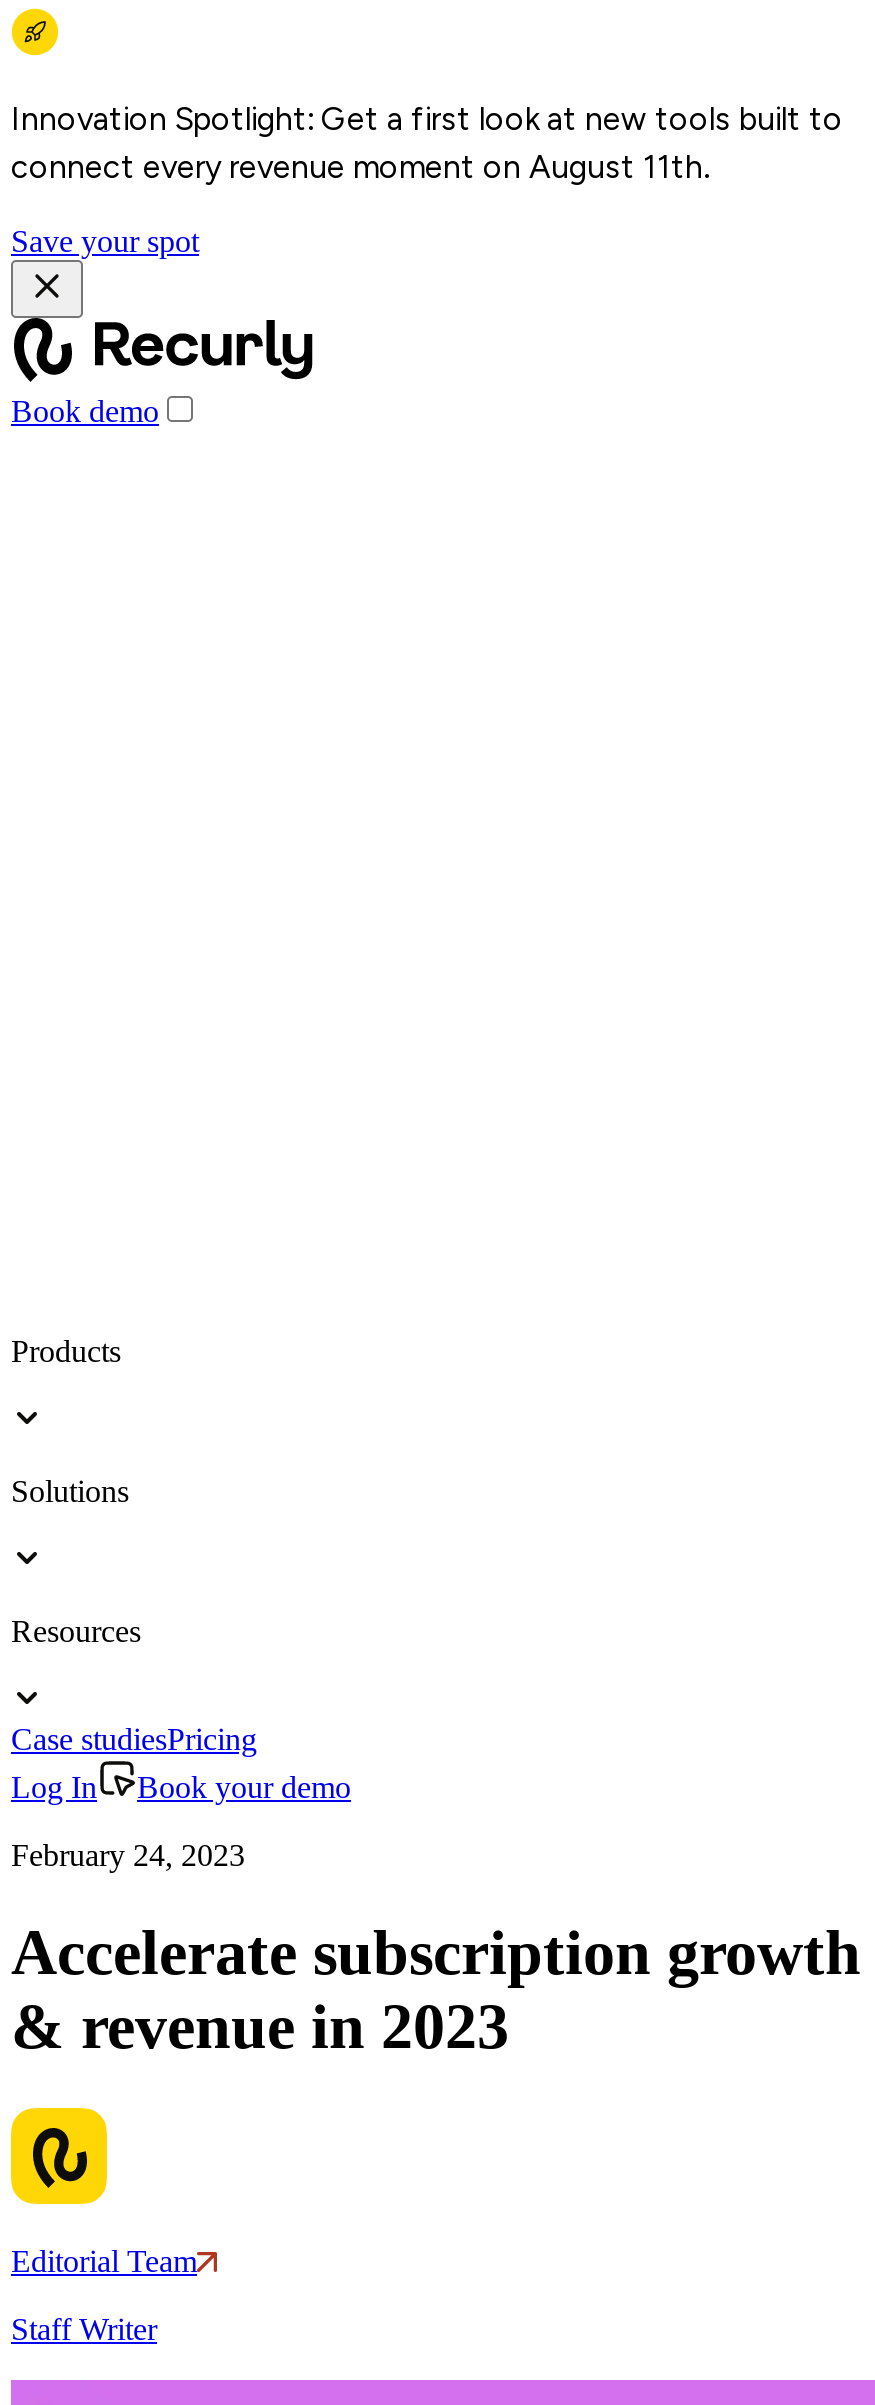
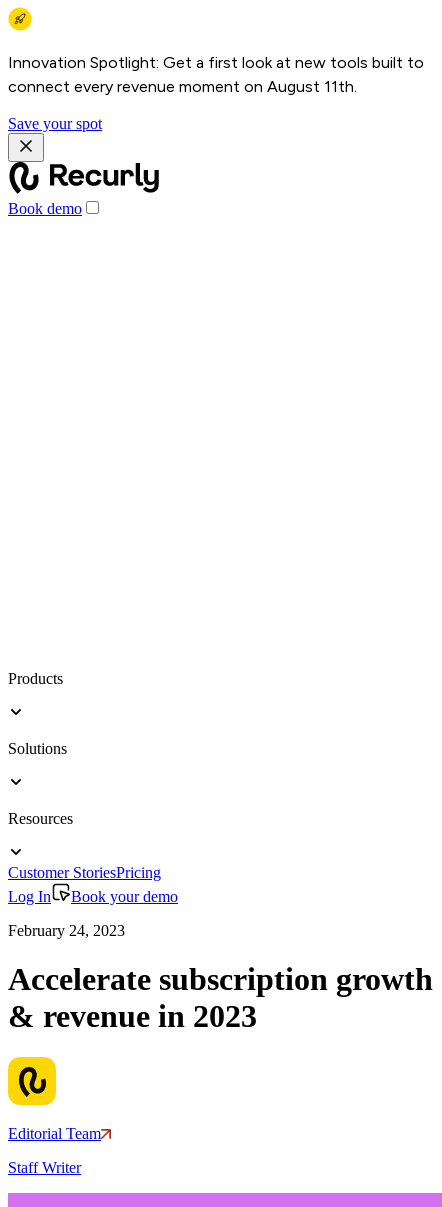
- Case studiesPricing
+ Customer StoriesPricing
